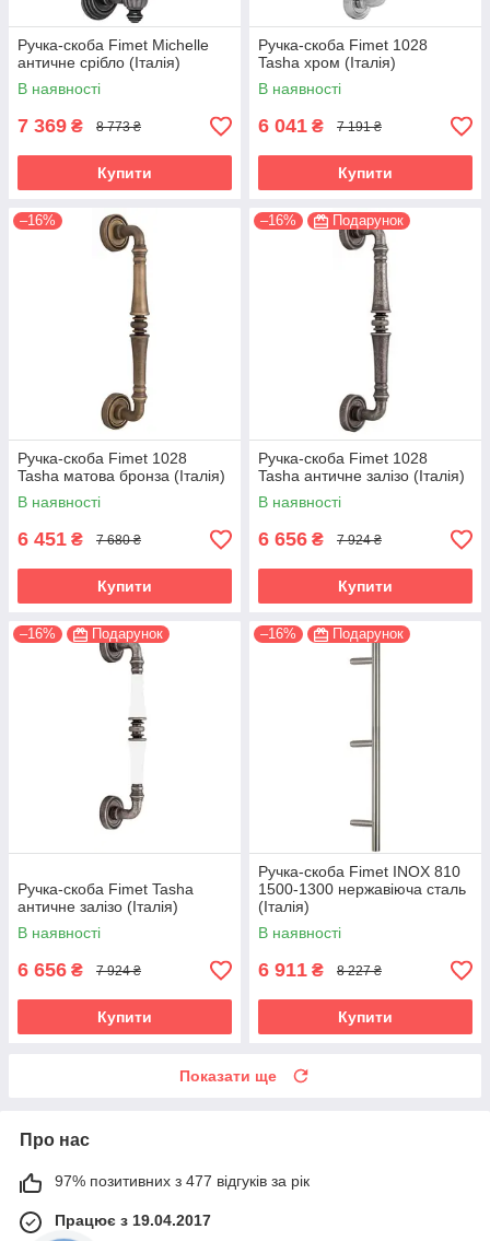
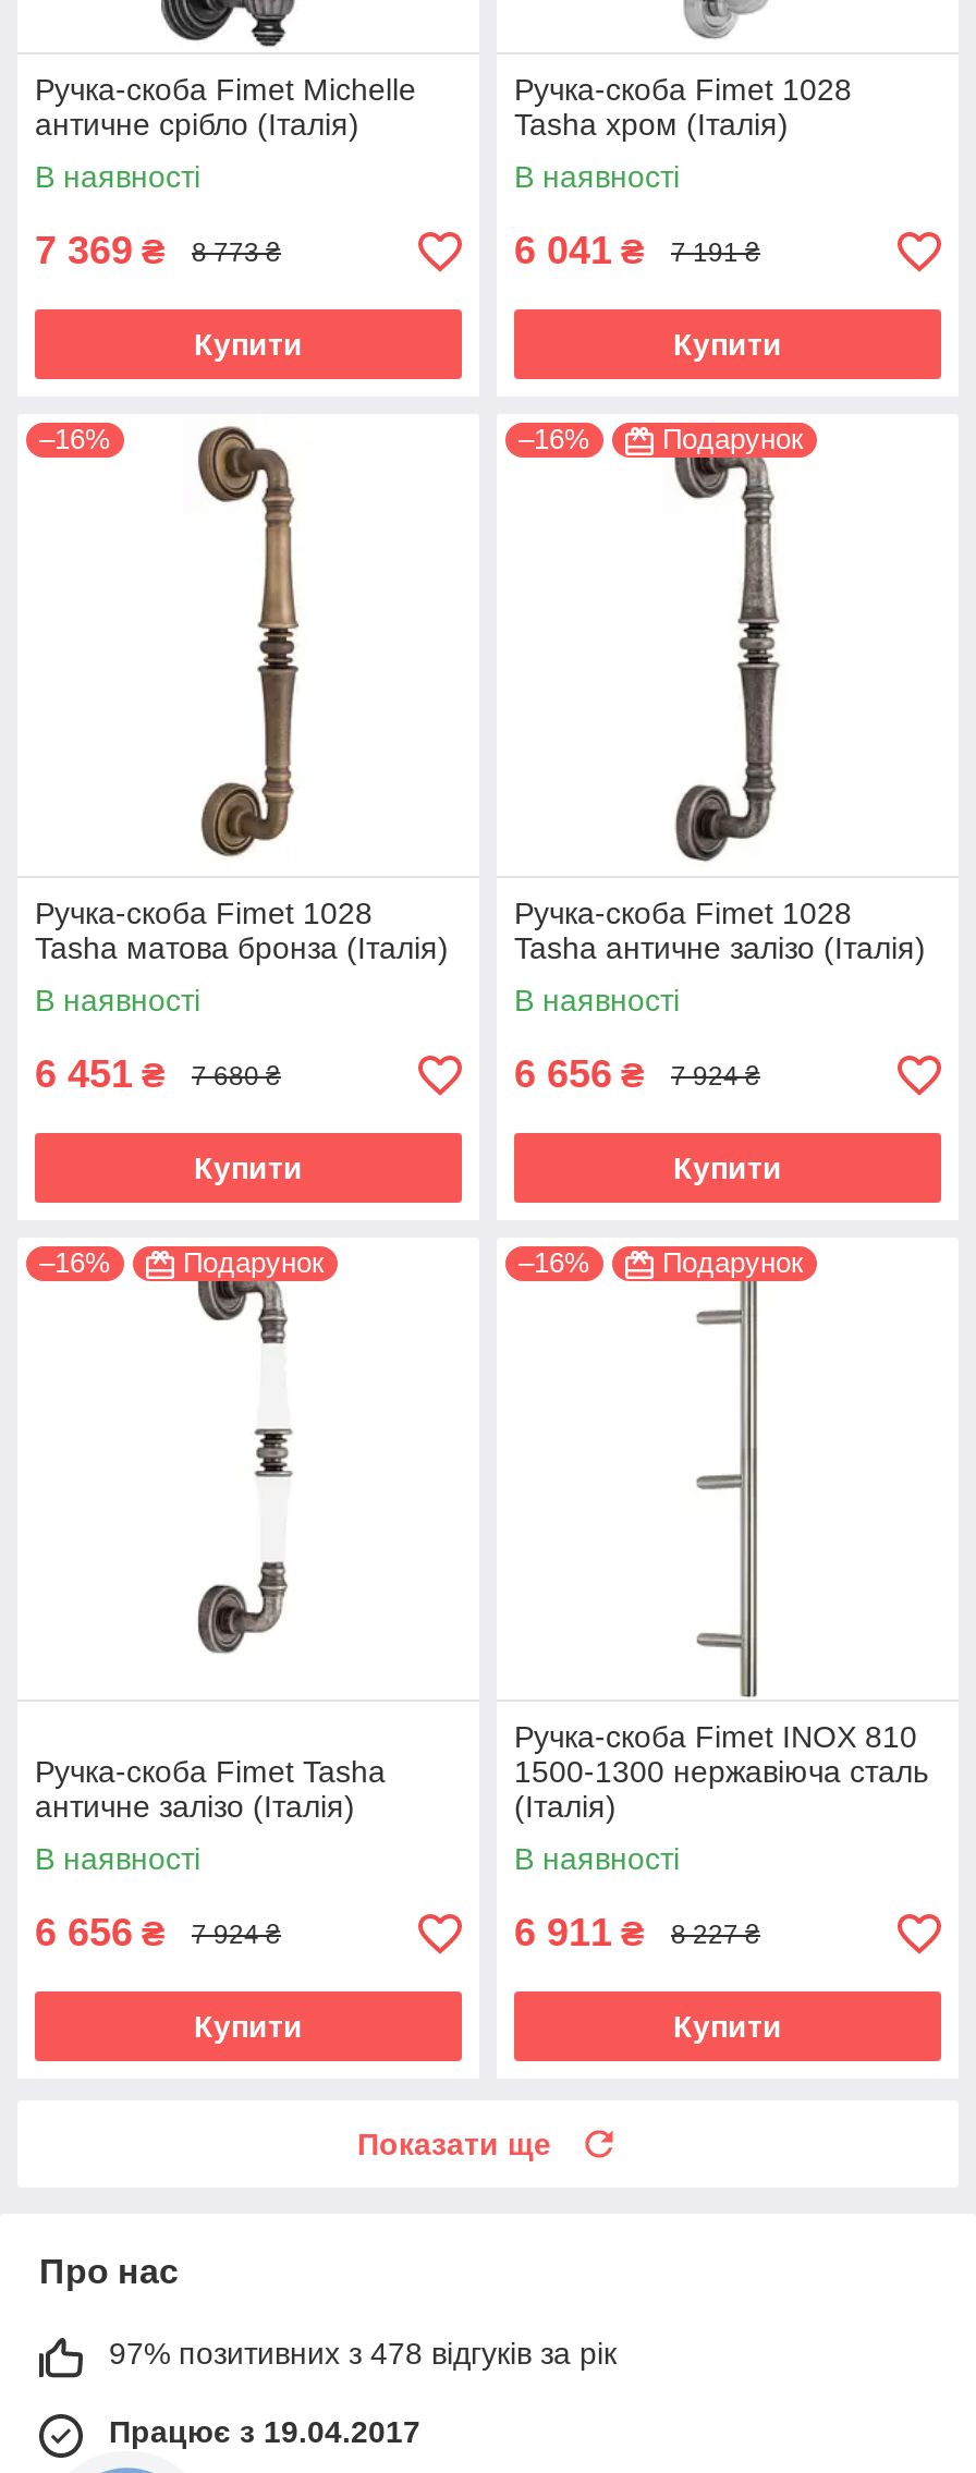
- 97% позитивних з 477 відгуків за рік
+ 97% позитивних з 478 відгуків за рік
